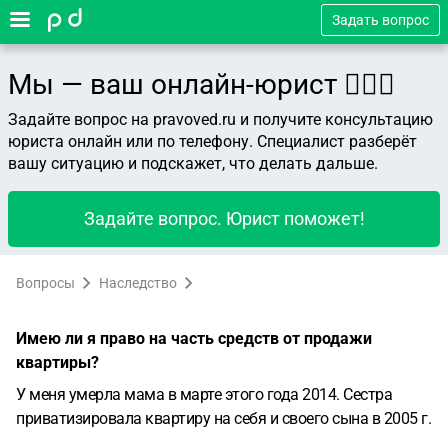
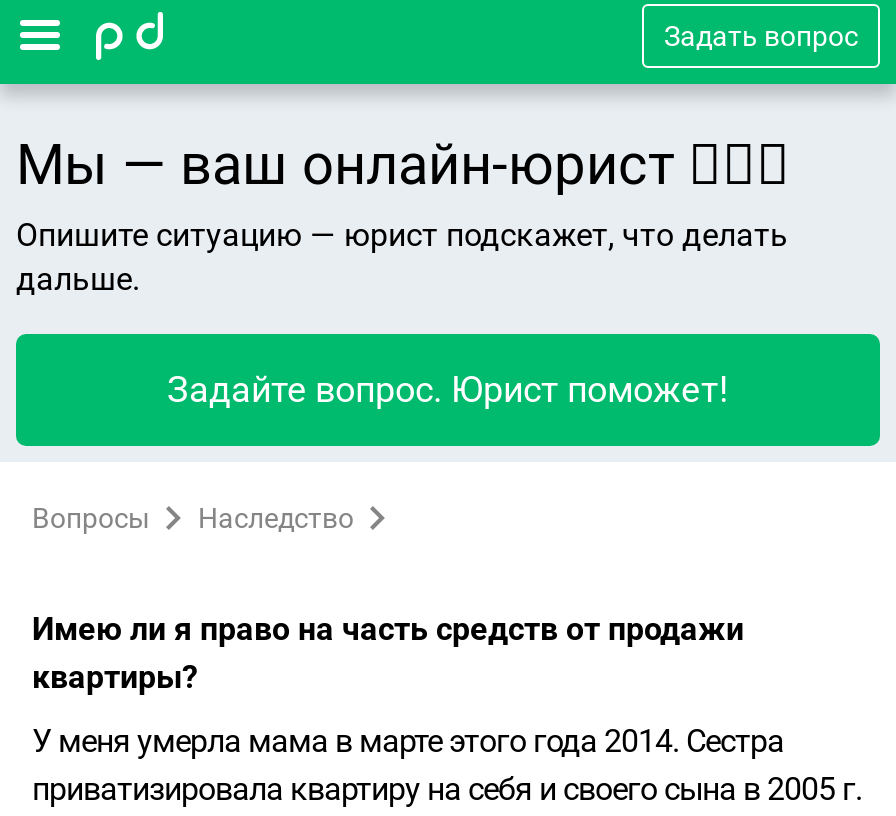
- Задайте вопрос на pravoved.ru и получите консультацию
- юриста онлайн или по телефону. Специалист разберёт
- вашу ситуацию и подскажет, что делать дальше.
+ Опишите ситуацию — юрист подскажет, что делать
+ дальше.
